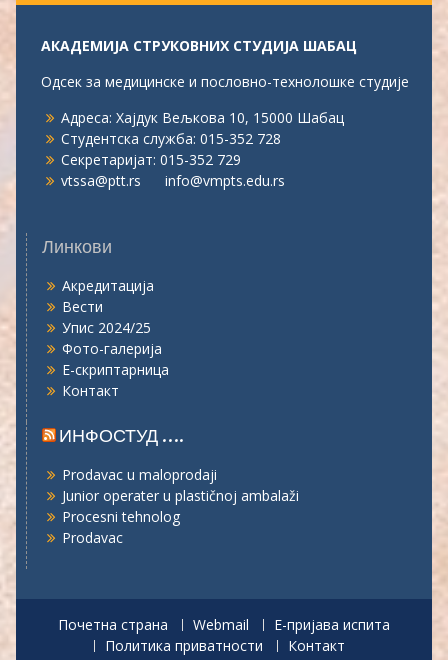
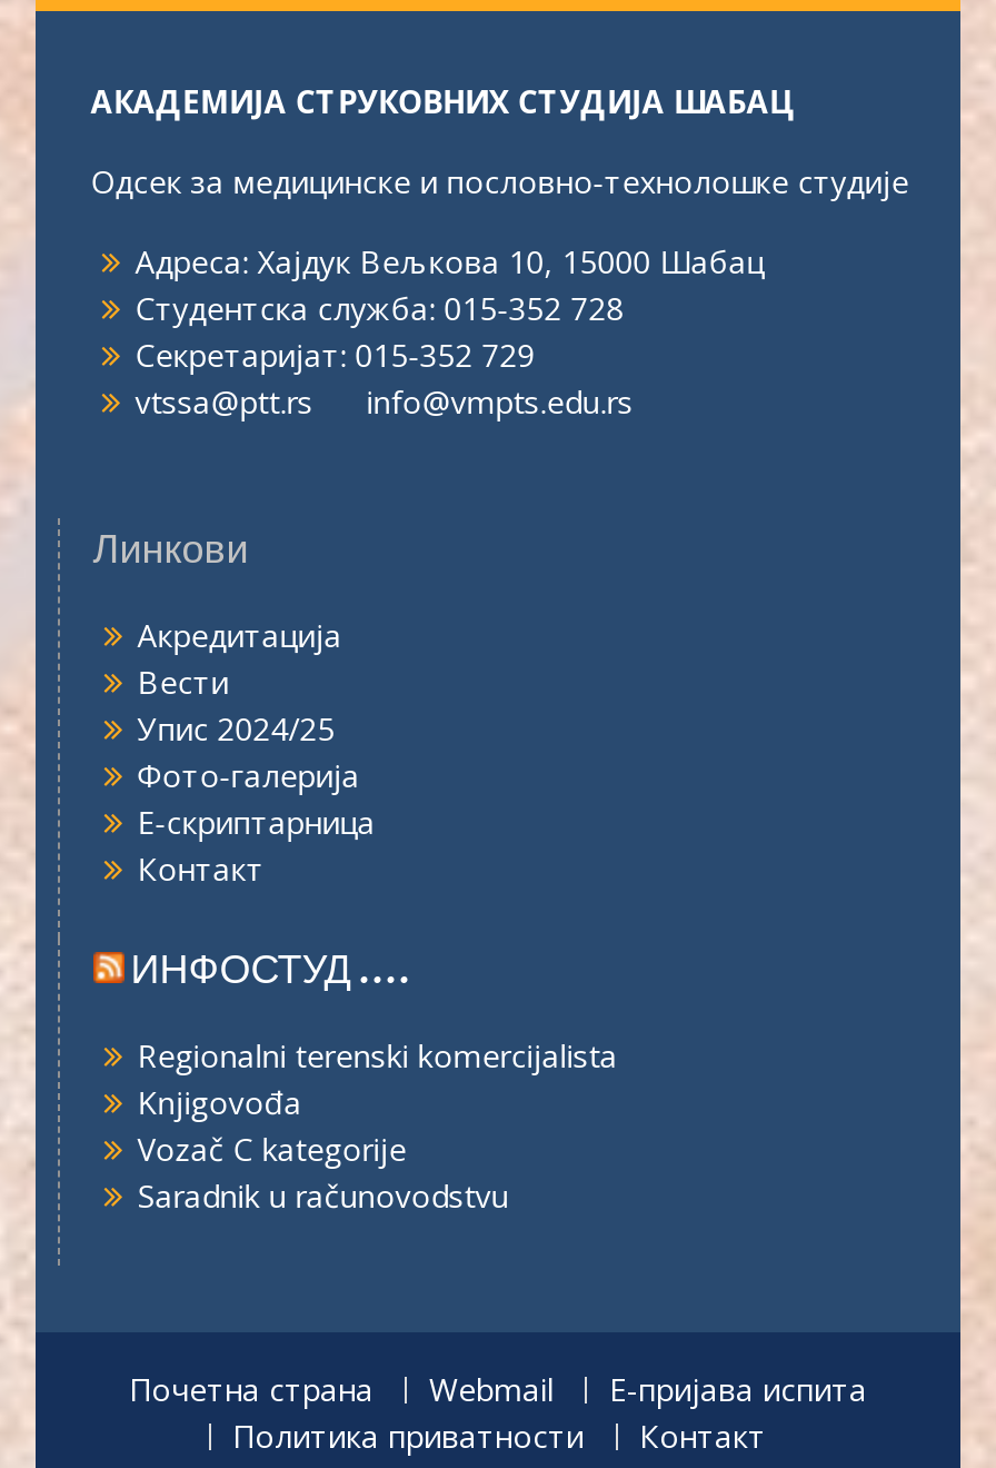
- Prodavac u maloprodaji
- Junior operater u plastičnoj ambalaži
- Procesni tehnolog
- Prodavac
+ Regionalni terenski komercijalista
+ Knjigovođa
+ Vozač C kategorije
+ Saradnik u računovodstvu
